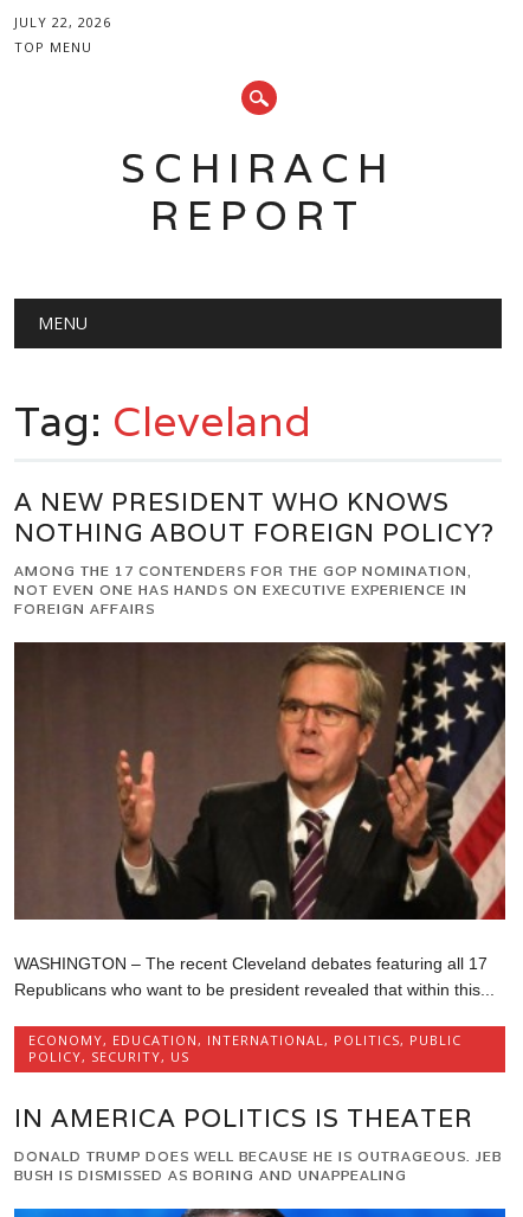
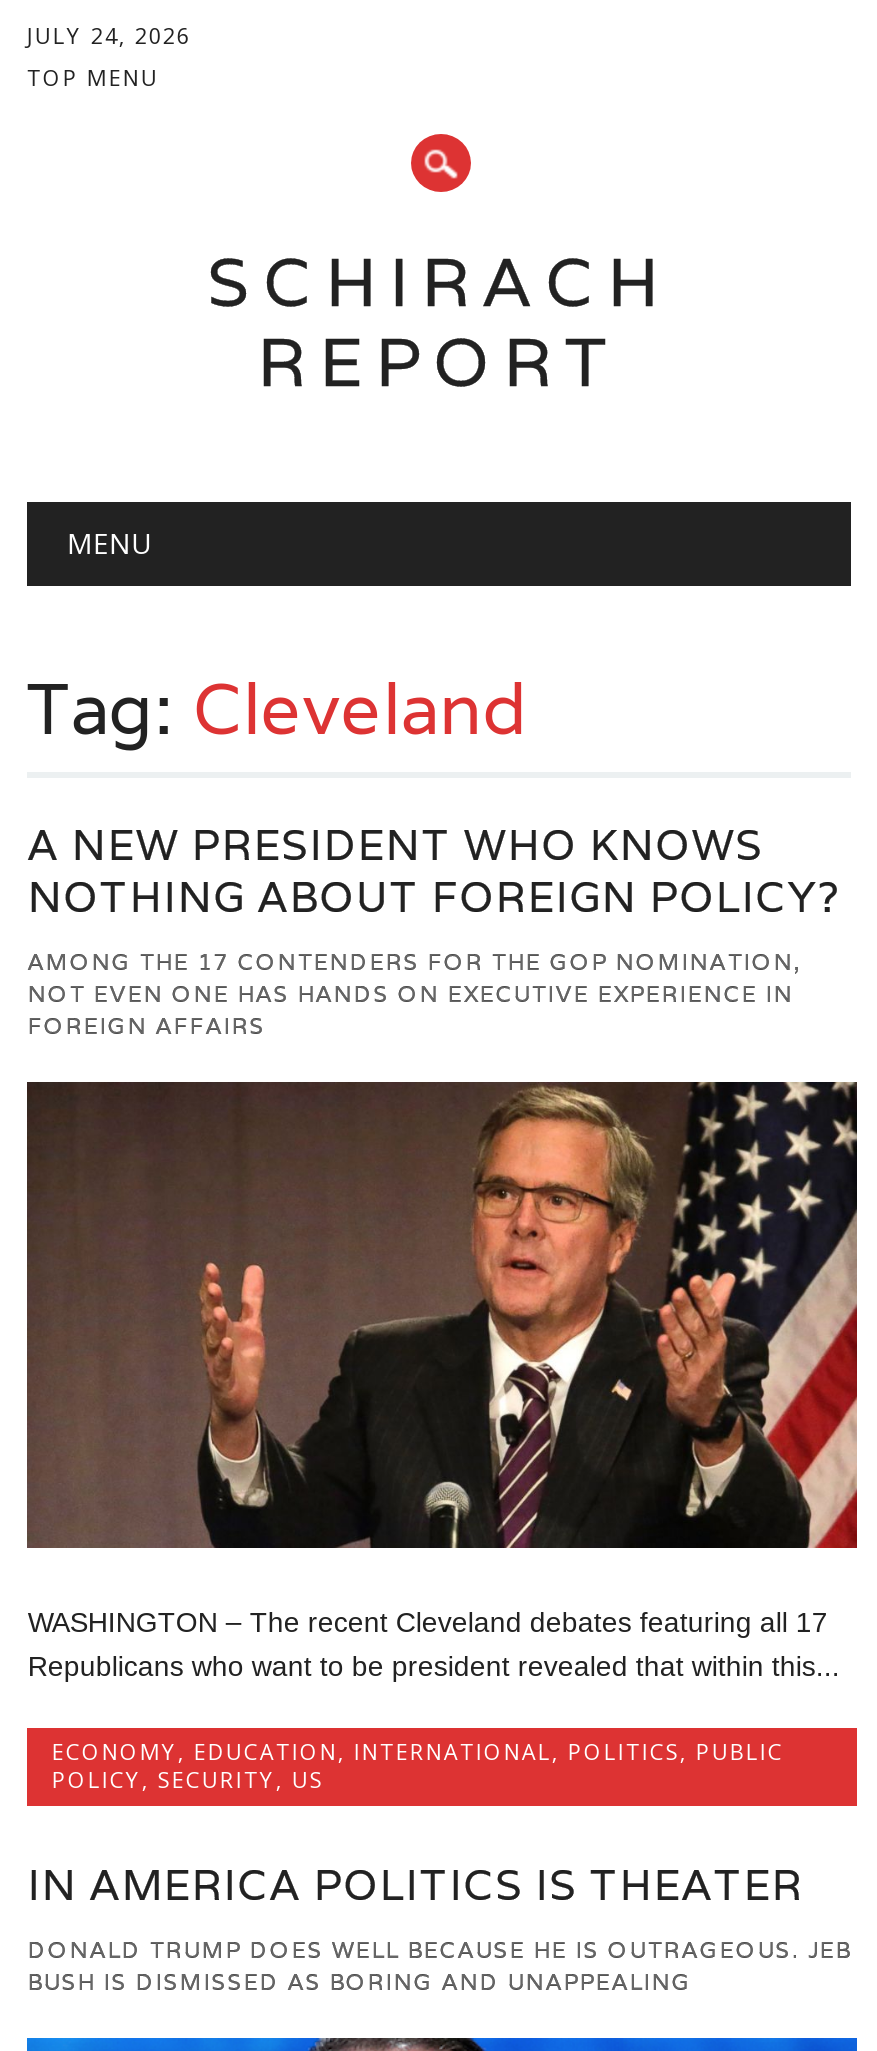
- JULY 22, 2026
+ JULY 24, 2026
